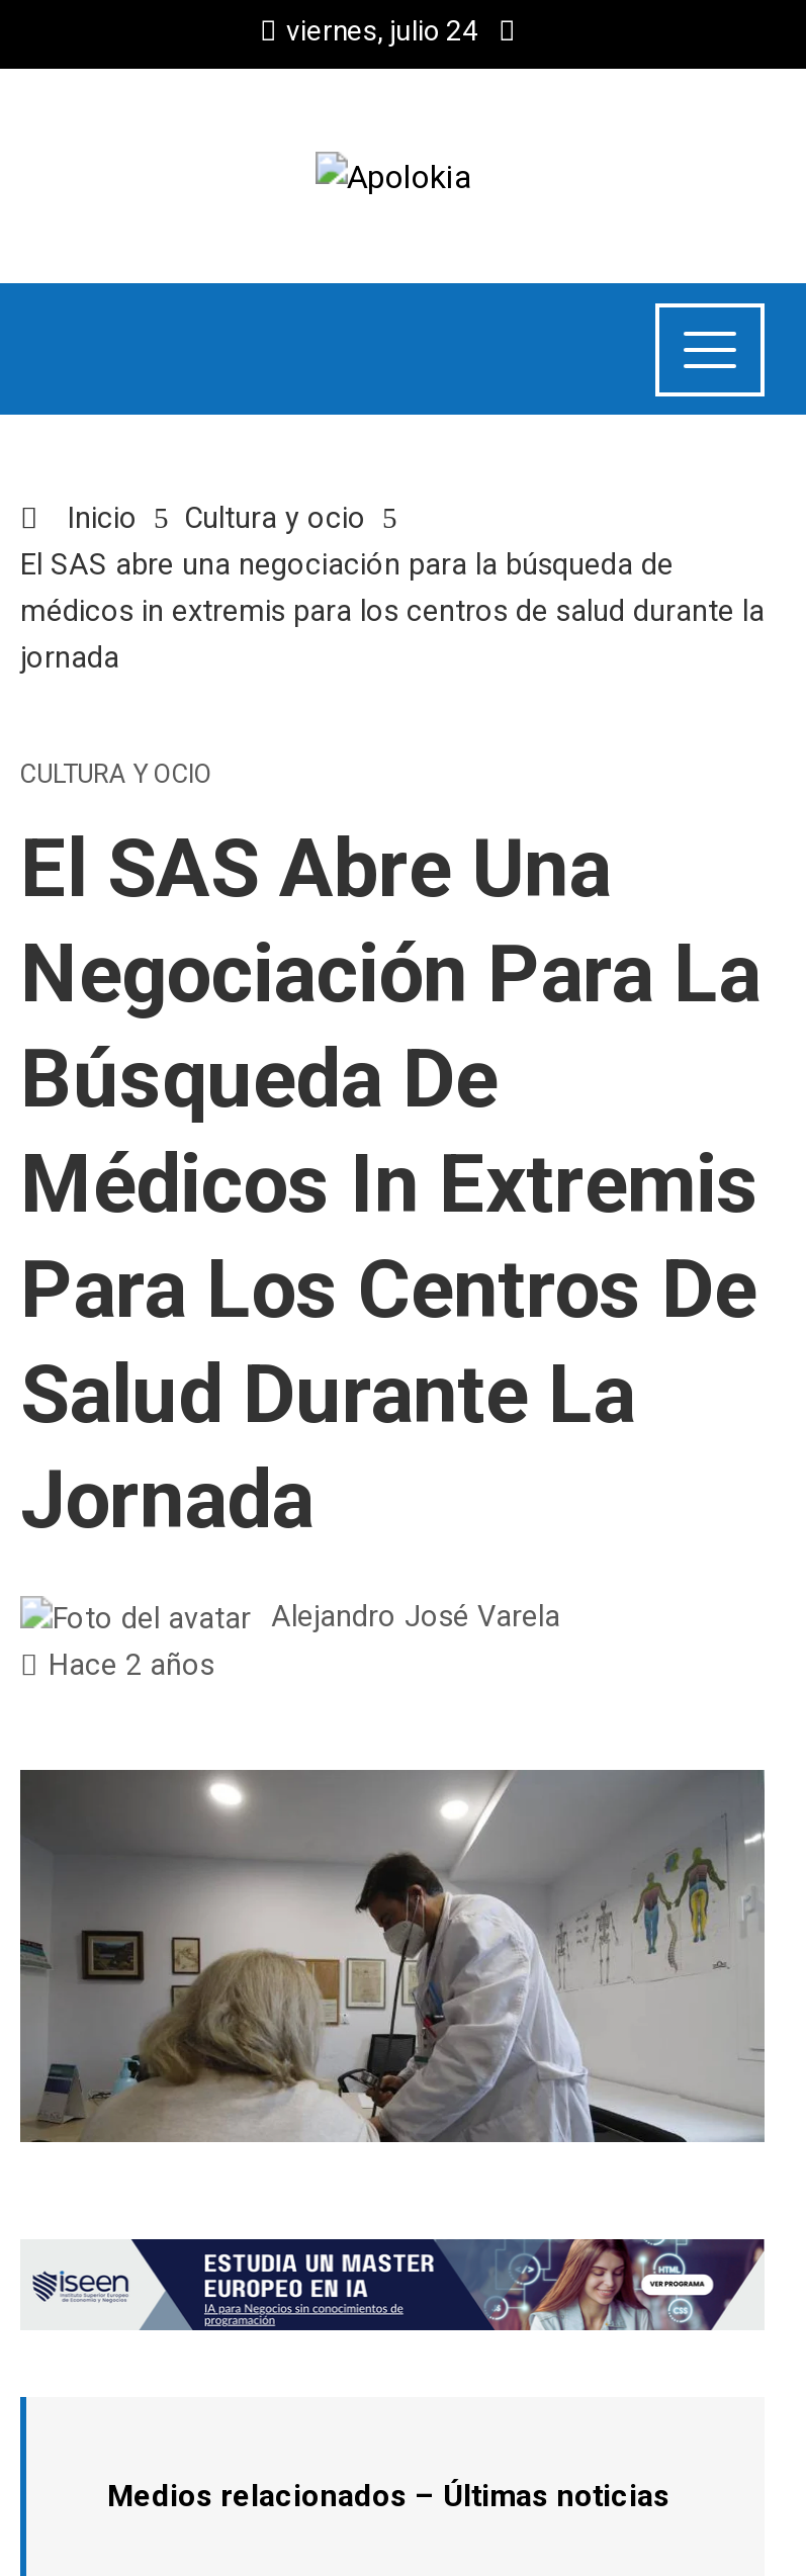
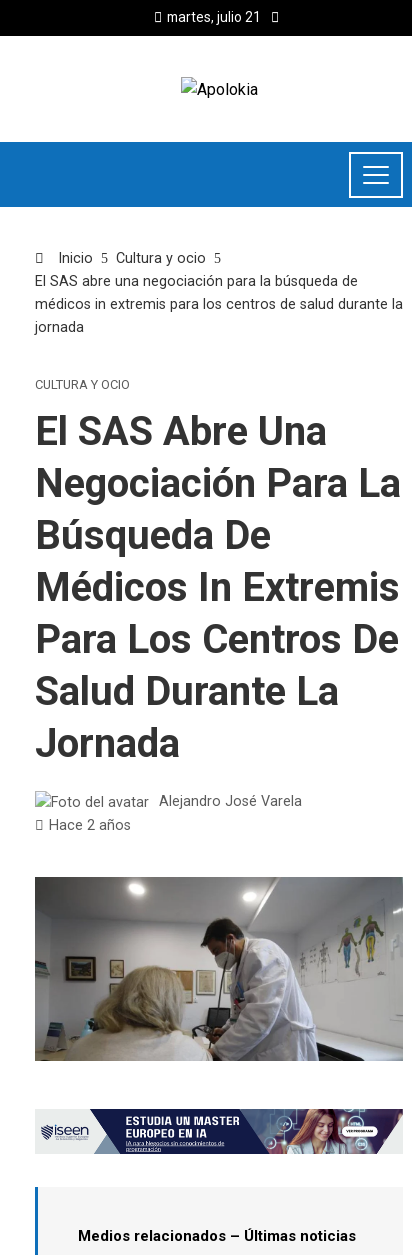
- viernes, julio 24
+ martes, julio 21
